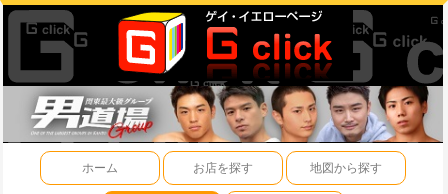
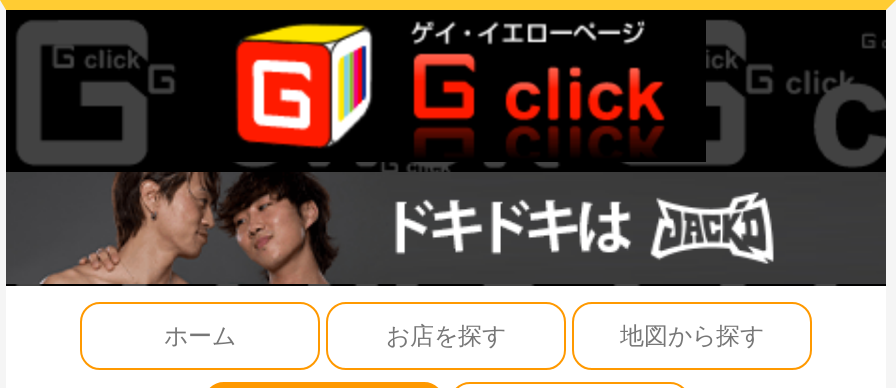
- [image]
+ [image]
